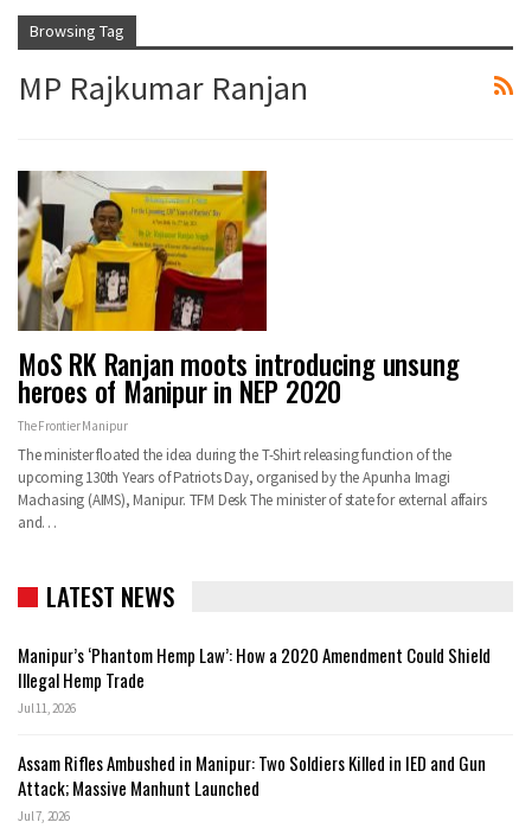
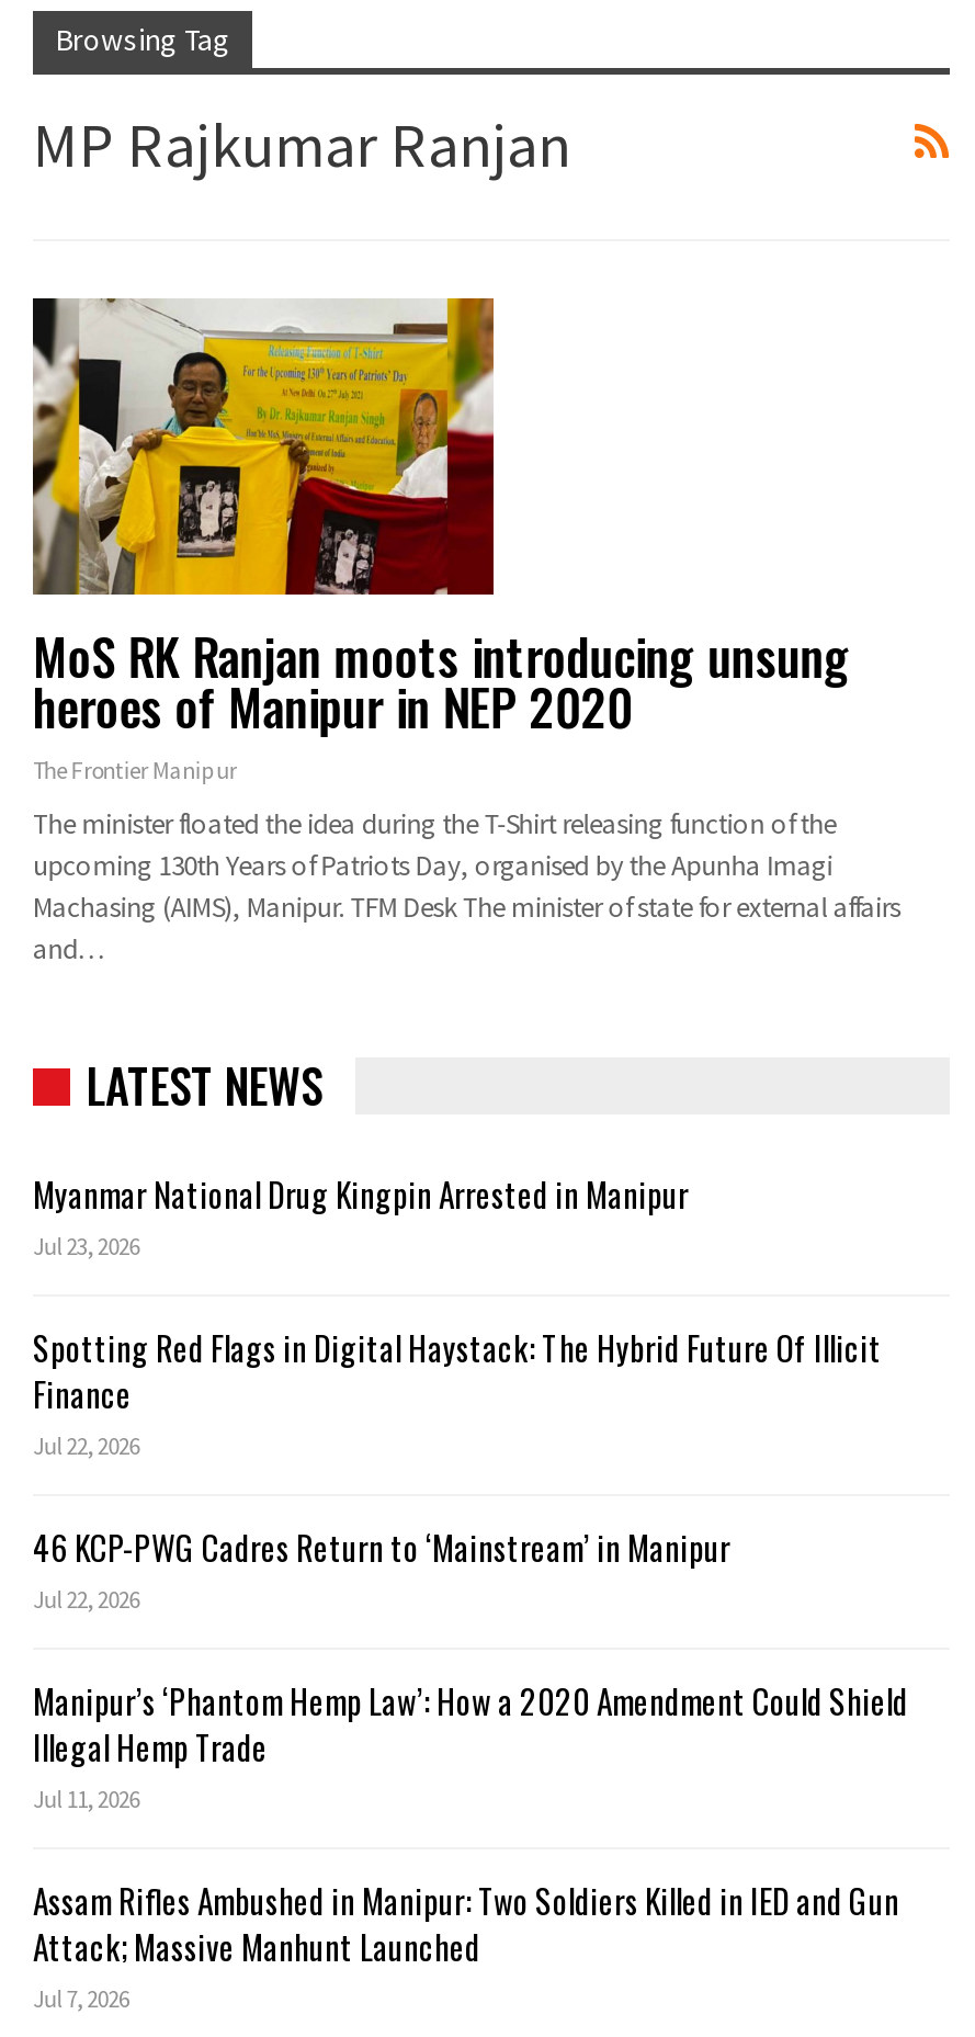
+ Myanmar National Drug Kingpin Arrested in Manipur
+ Jul 23, 2026
+ Spotting Red Flags in Digital Haystack: The Hybrid Future Of Illicit
+ Finance
+ Jul 22, 2026
+ 46 KCP-PWG Cadres Return to ‘Mainstream’ in Manipur
+ Jul 22, 2026
